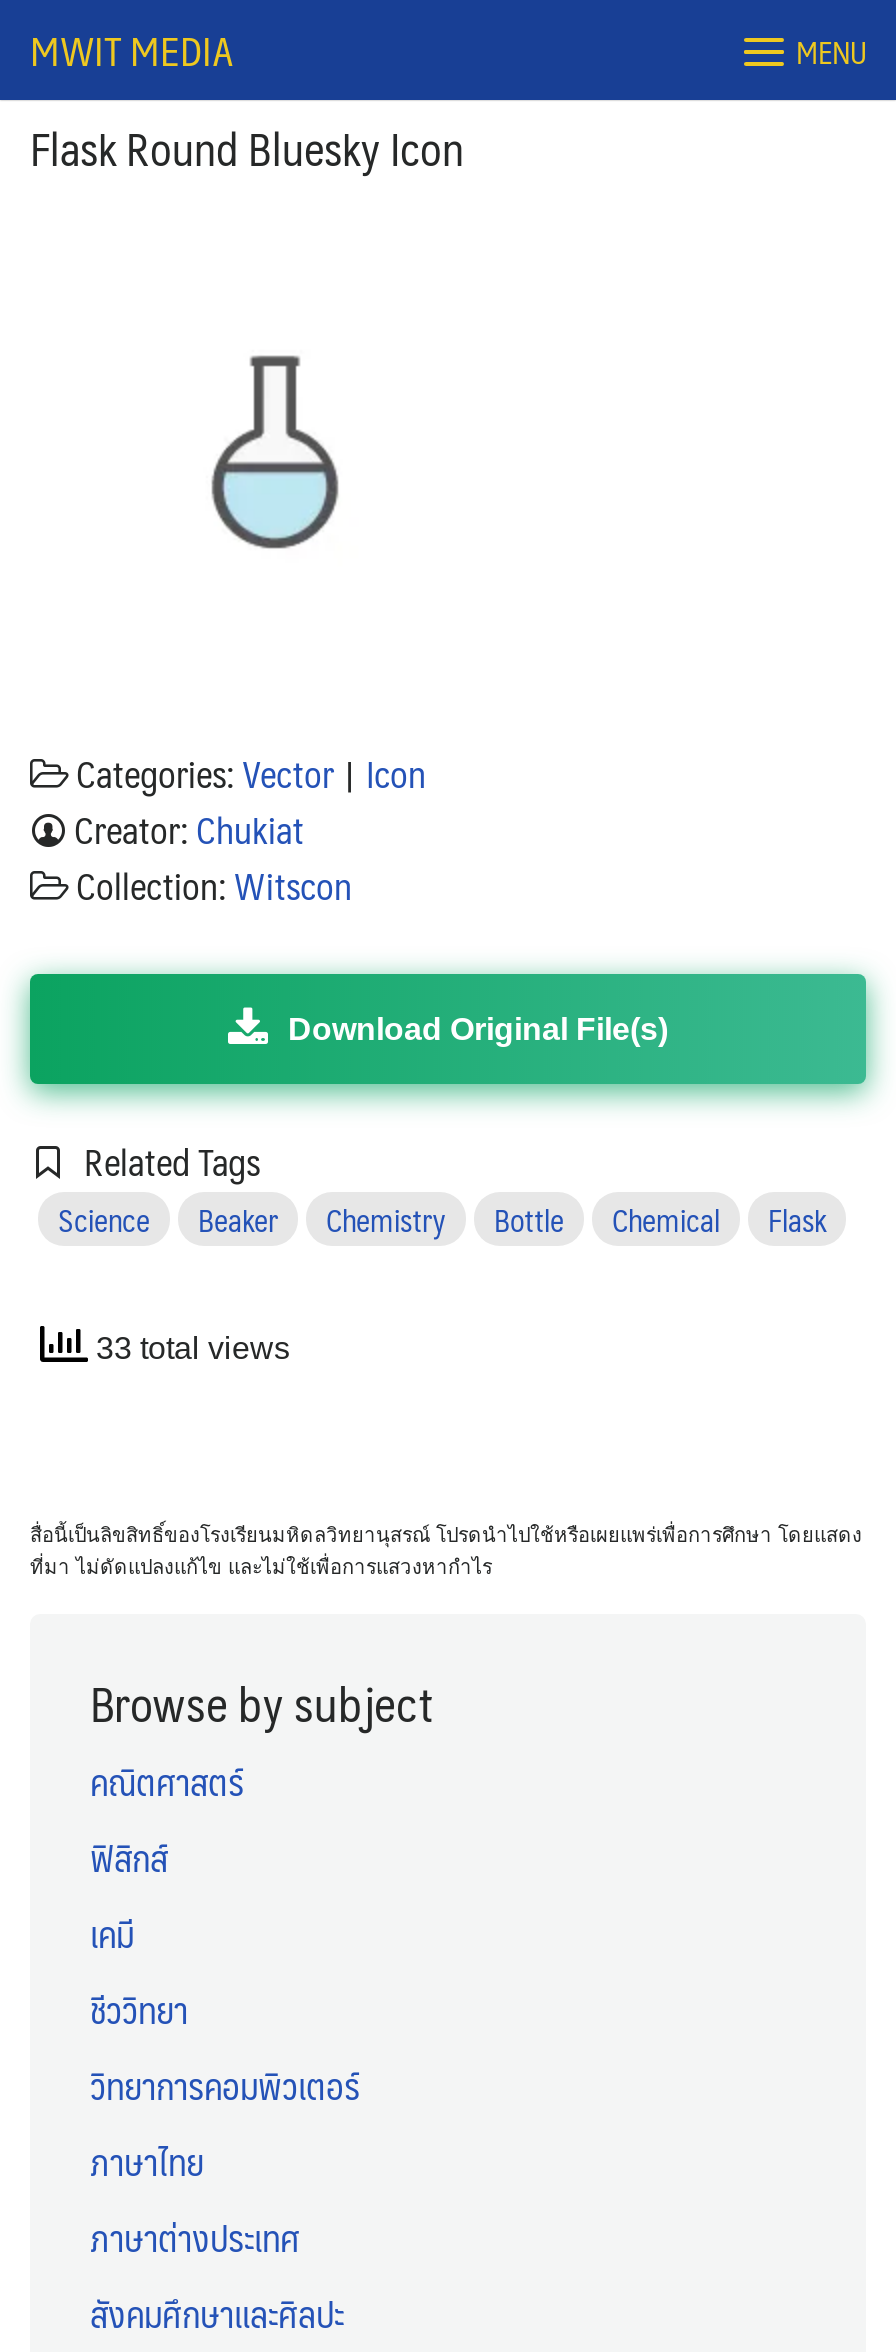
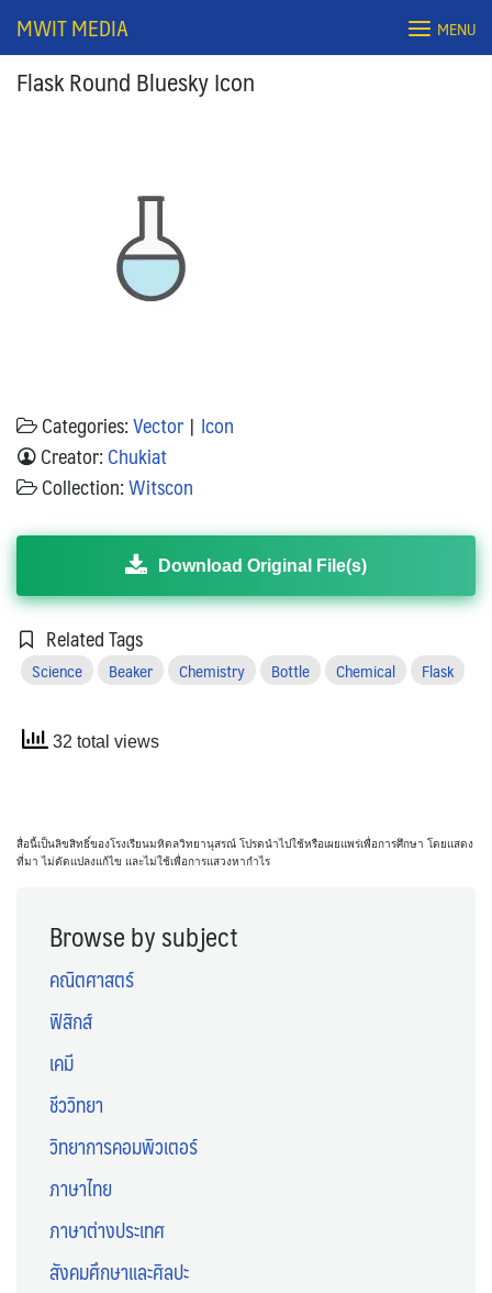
- 33 total views
+ 32 total views
